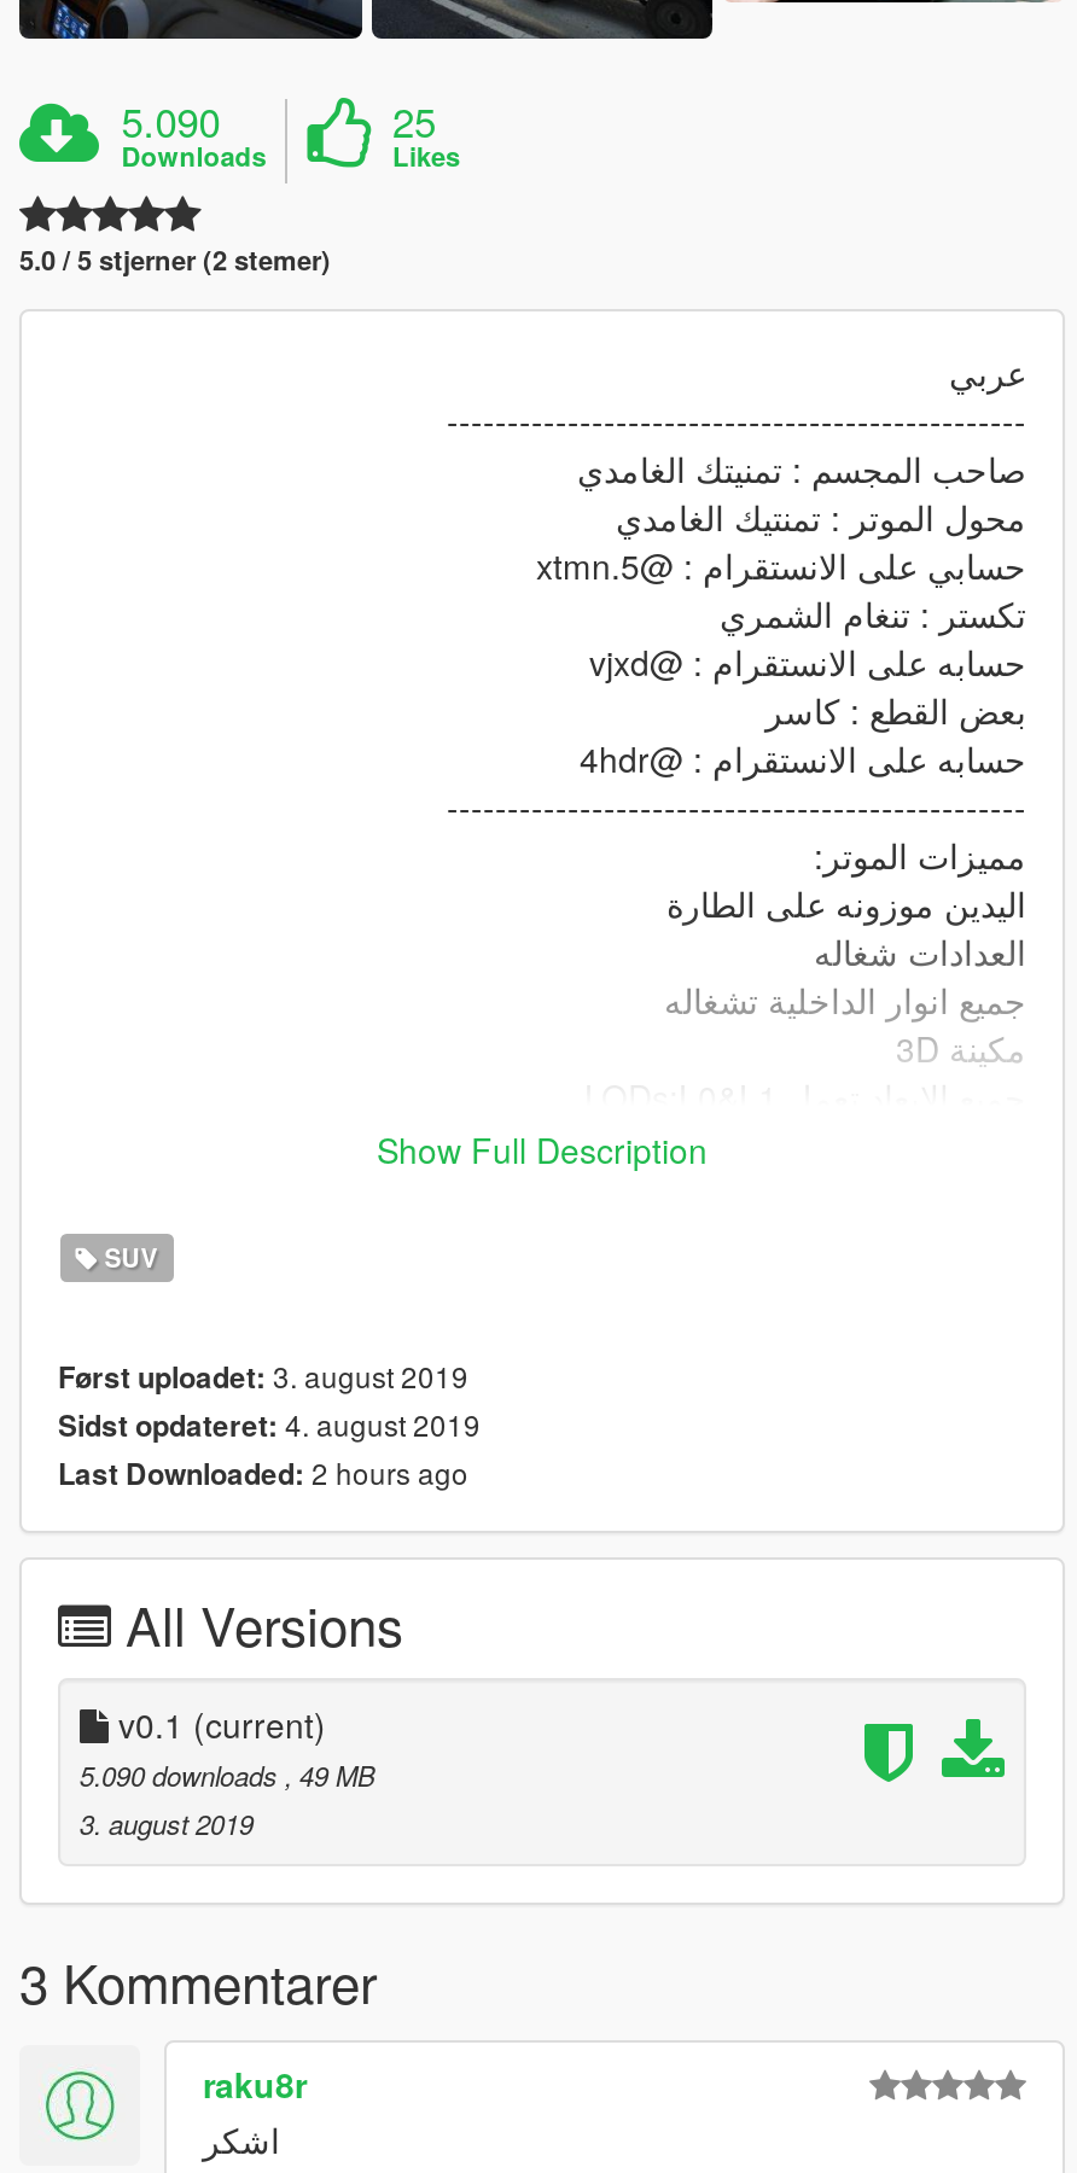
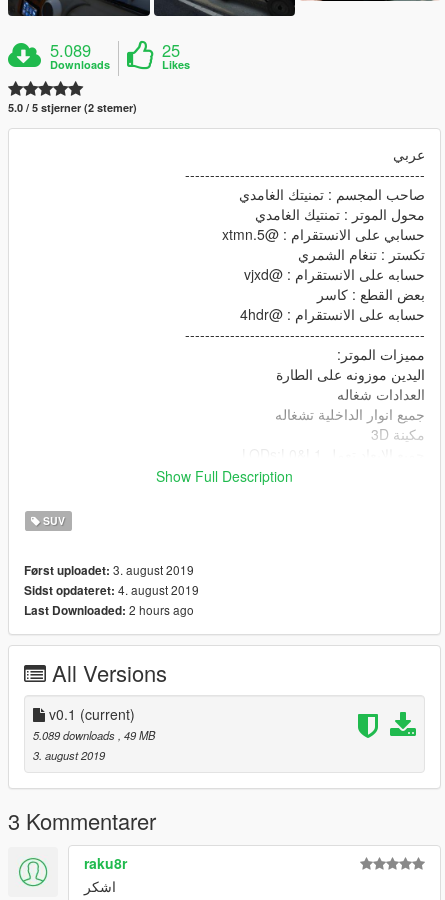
- 5.090
+ 5.089

- 5.090 downloads, 49 MB
+ 5.089 downloads, 49 MB
